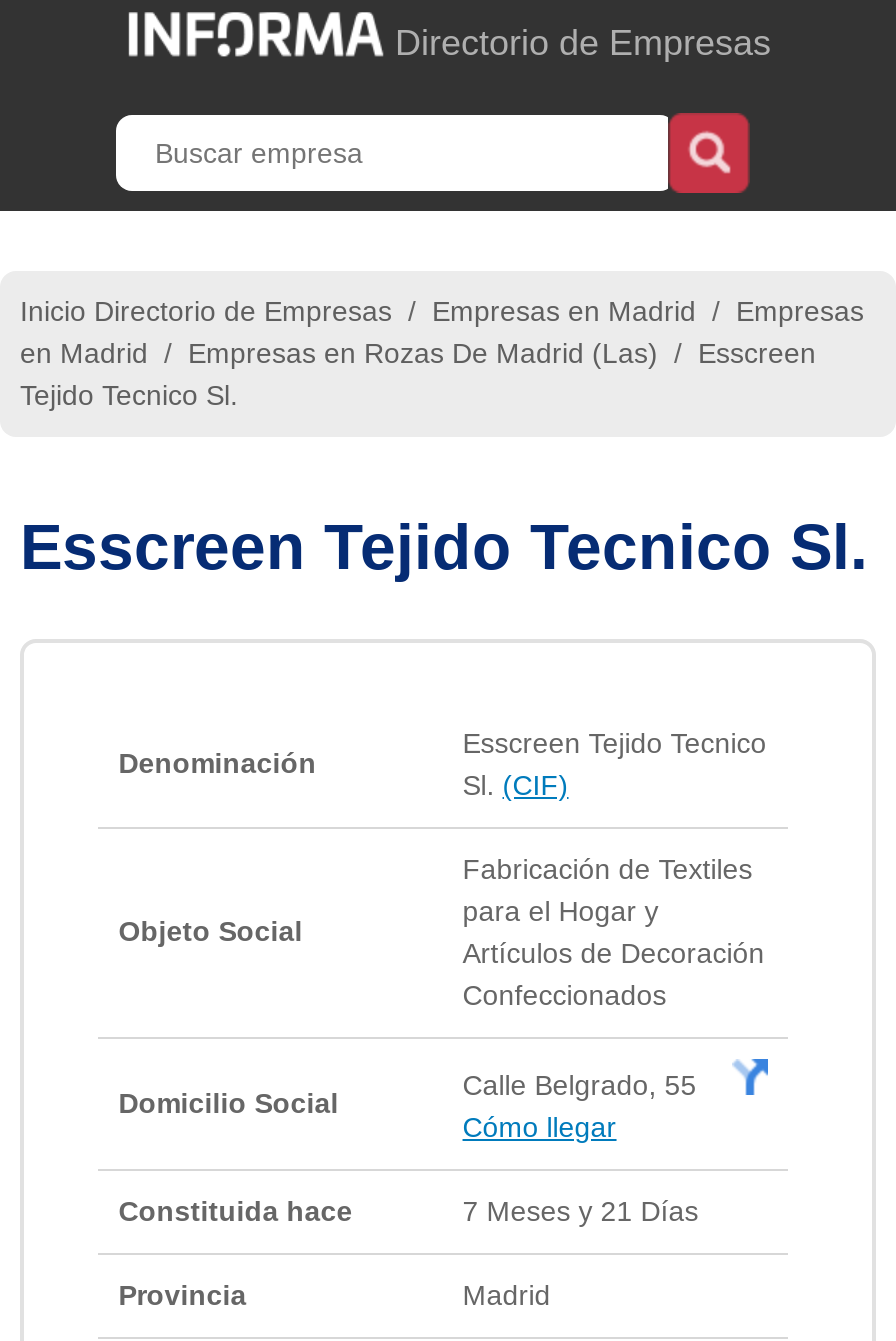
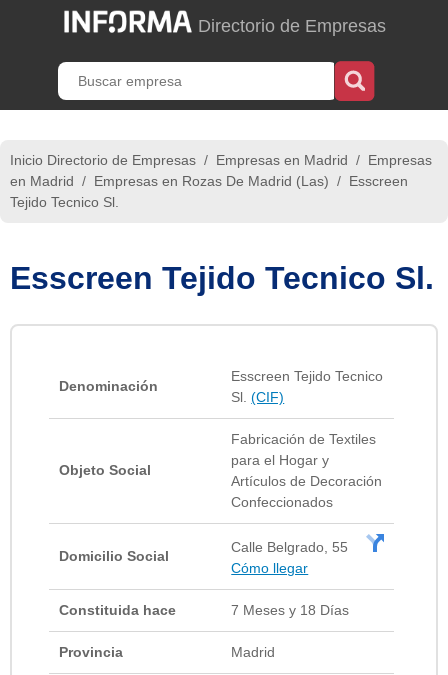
- 7 Meses y 21 Días
+ 7 Meses y 18 Días
